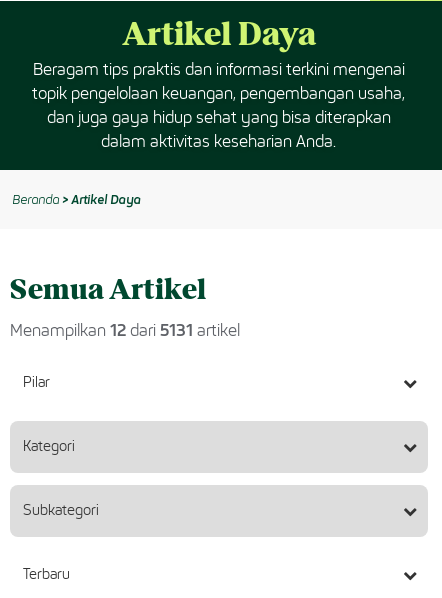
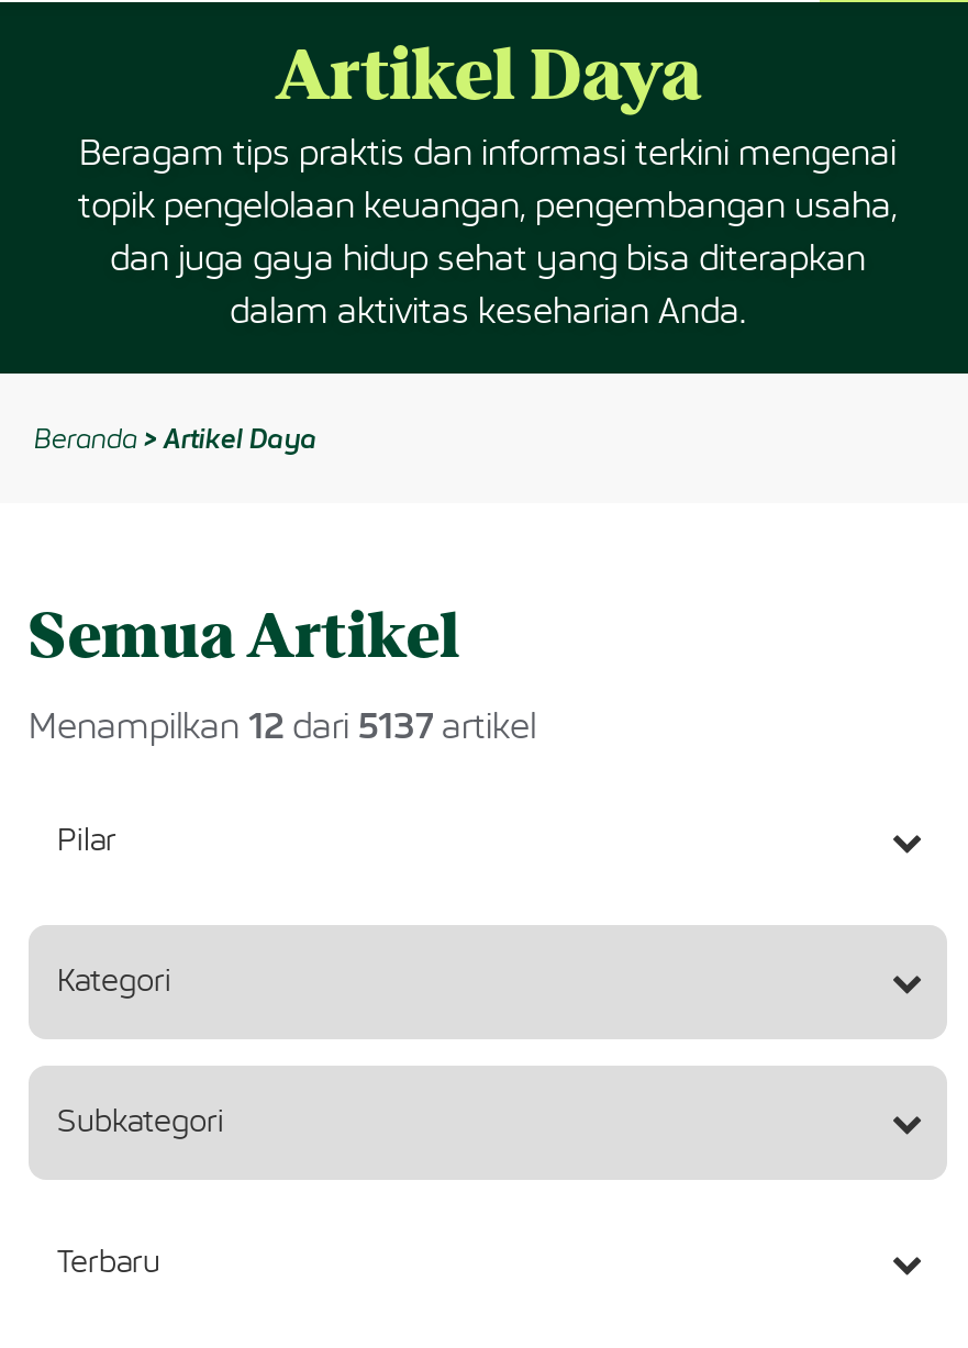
- Menampilkan 12 dari 5131 artikel
+ Menampilkan 12 dari 5137 artikel
